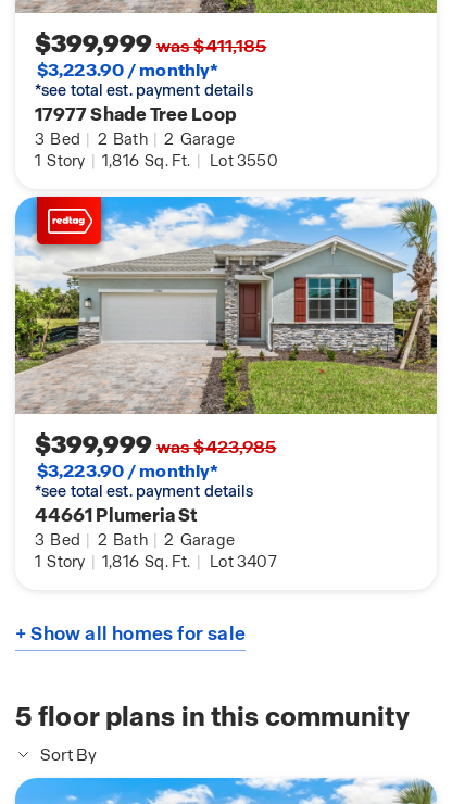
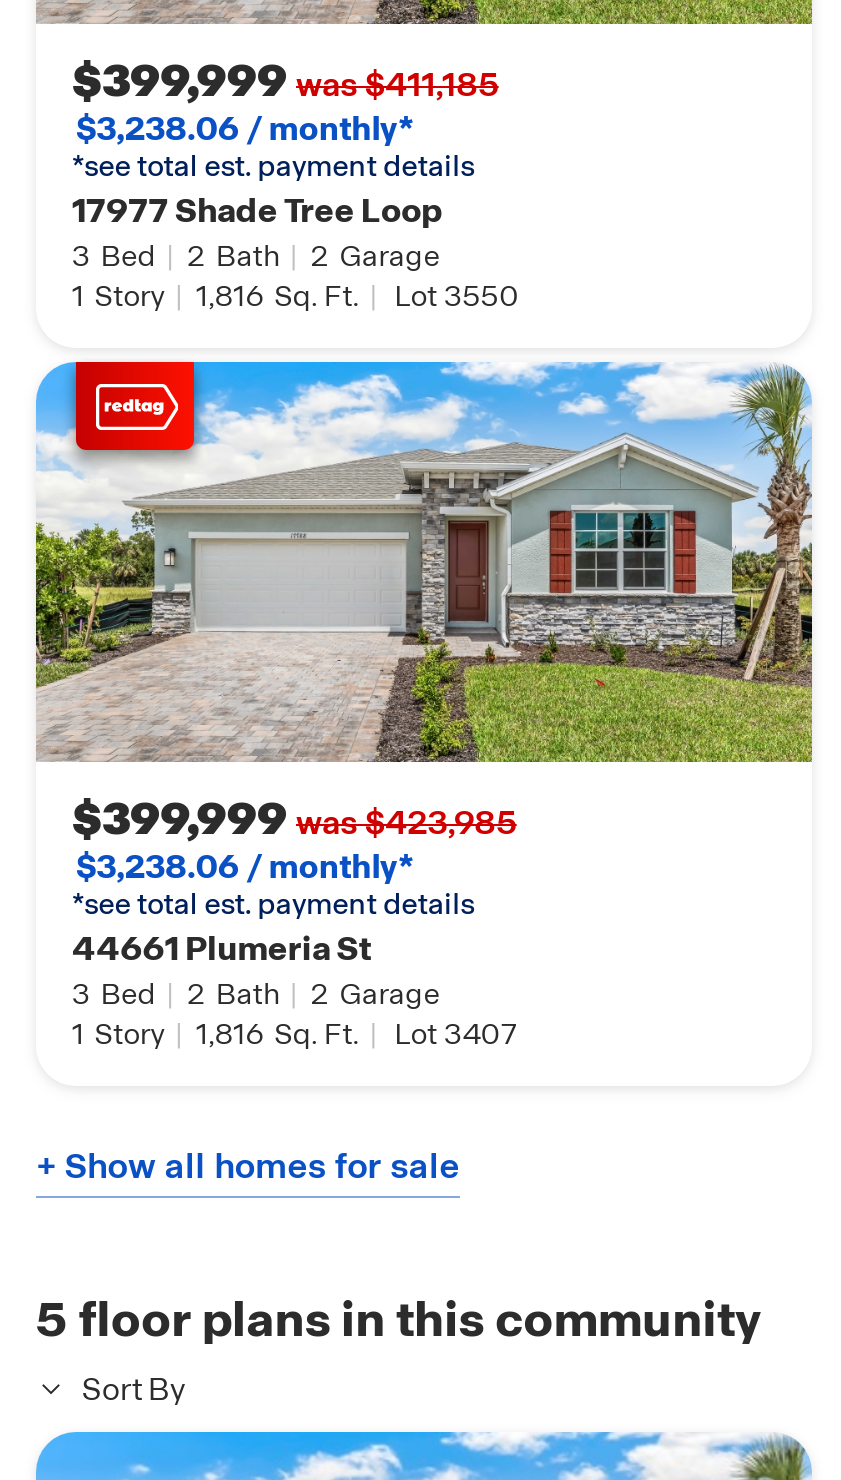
- $3,223.90 / monthly*
+ $3,238.06 / monthly*

- $3,223.90 / monthly*
+ $3,238.06 / monthly*
